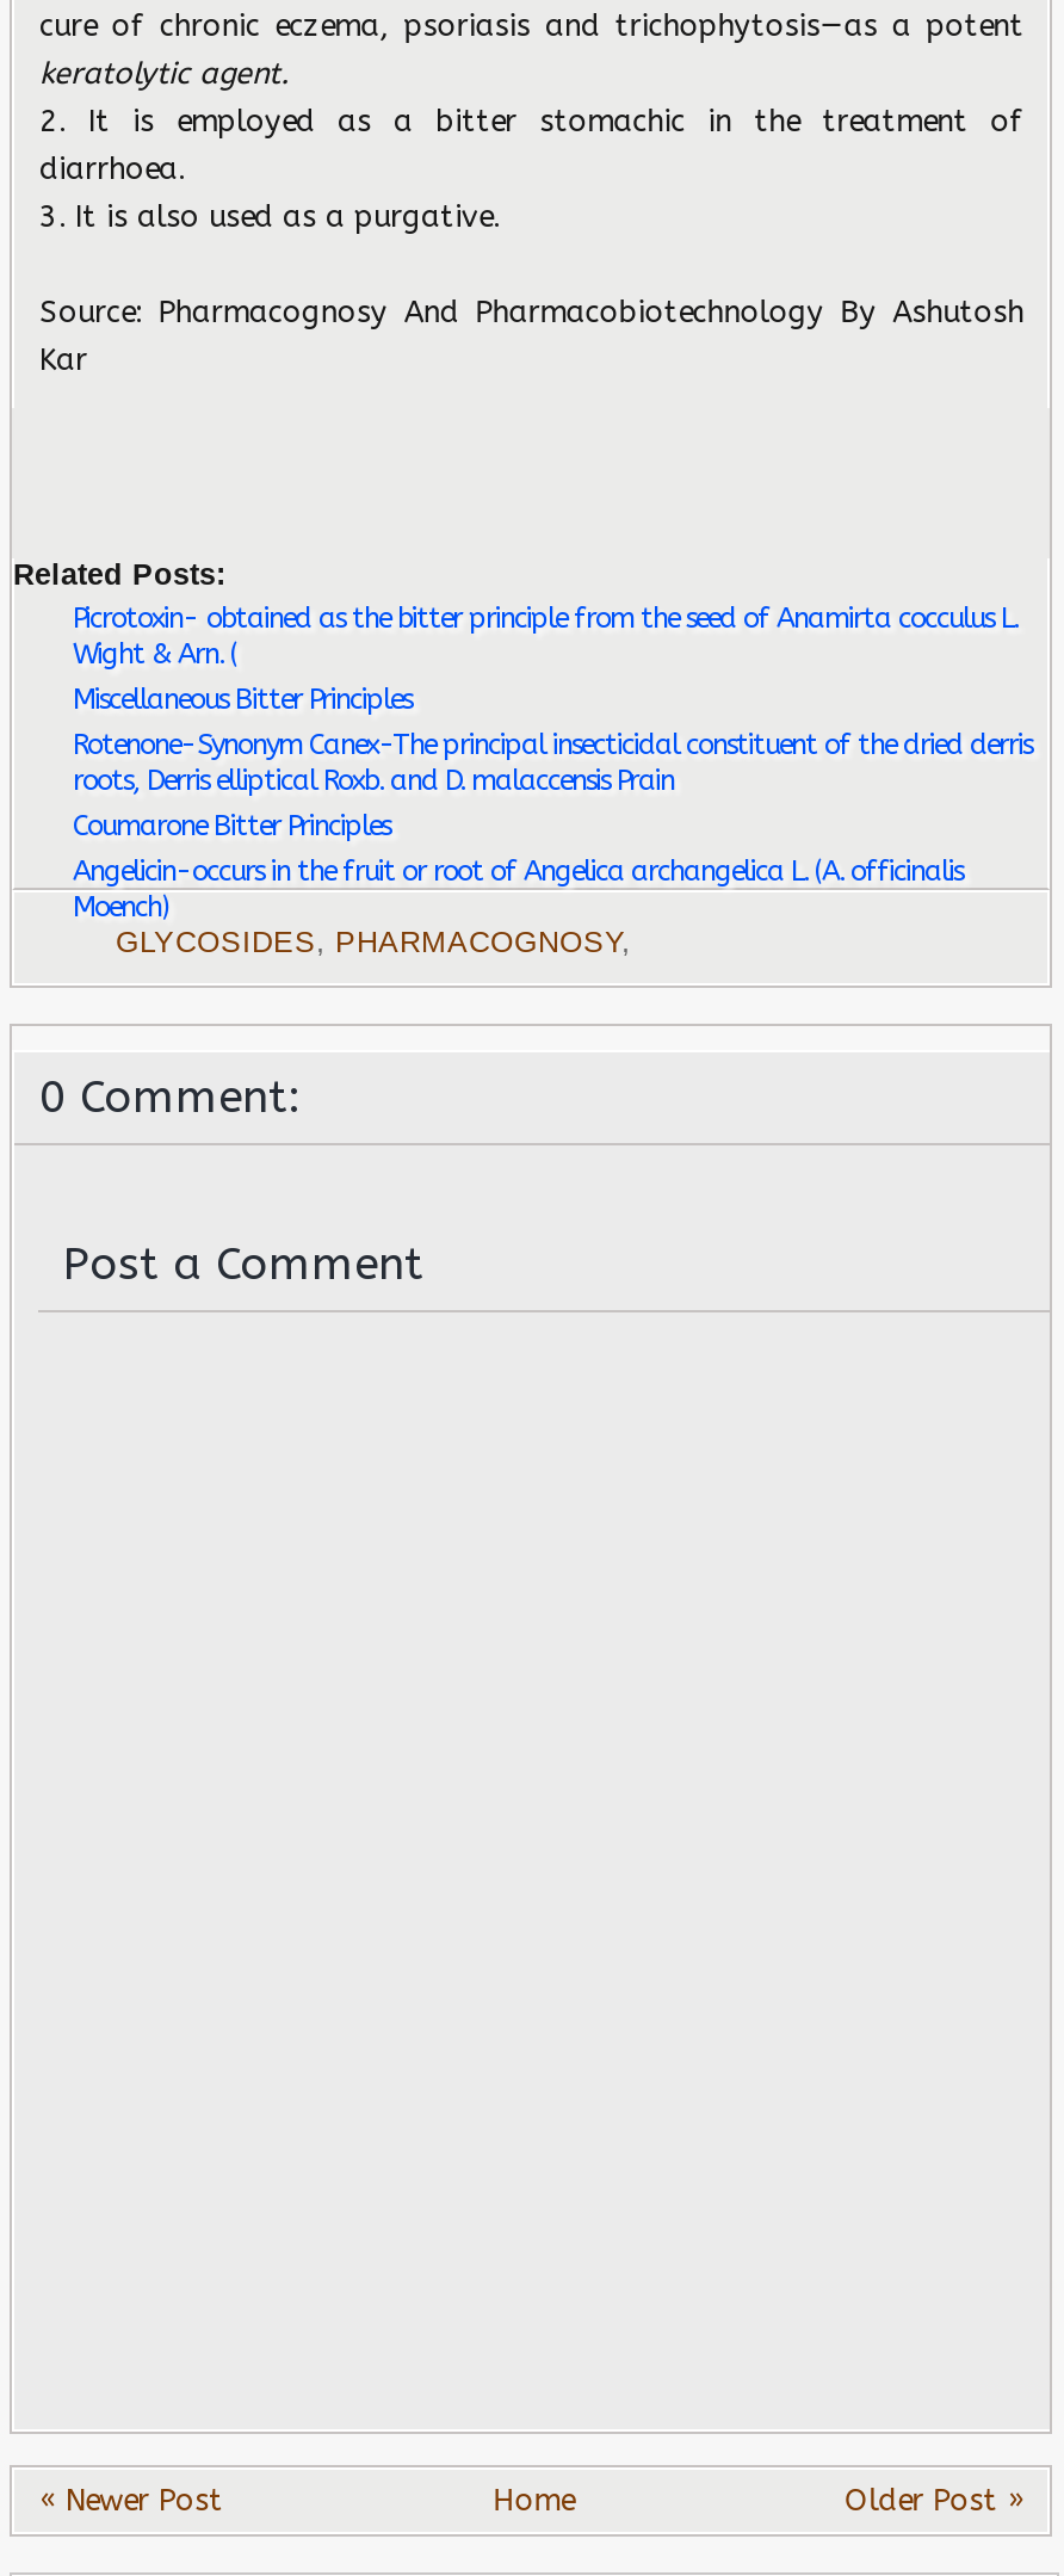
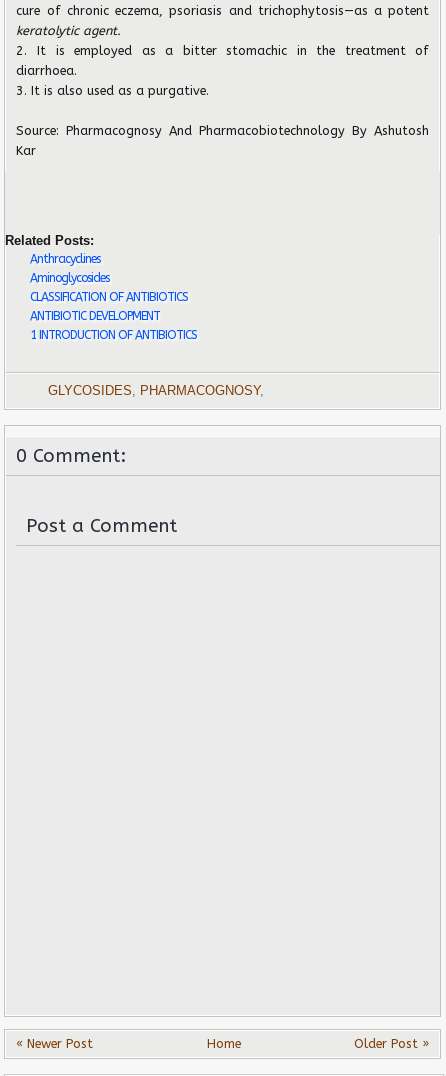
- Picrotoxin- obtained as the bitter principle from the seed of Anamirta cocculus L.
- Wight & Arn. (
- Miscellaneous Bitter Principles
- Rotenone-Synonym Canex-The principal insecticidal constituent of the dried derris
- roots, Derris elliptical Roxb. and D. malaccensis Prain
- Coumarone Bitter Principles
- Angelicin-occurs in the fruit or root of Angelica archangelica L. (A. officinalis
- Moench)
+ Anthracyclines
+ Aminoglycosides
+ CLASSIFICATION OF ANTIBIOTICS
+ ANTIBIOTIC DEVELOPMENT
+ 1 INTRODUCTION OF ANTIBIOTICS
